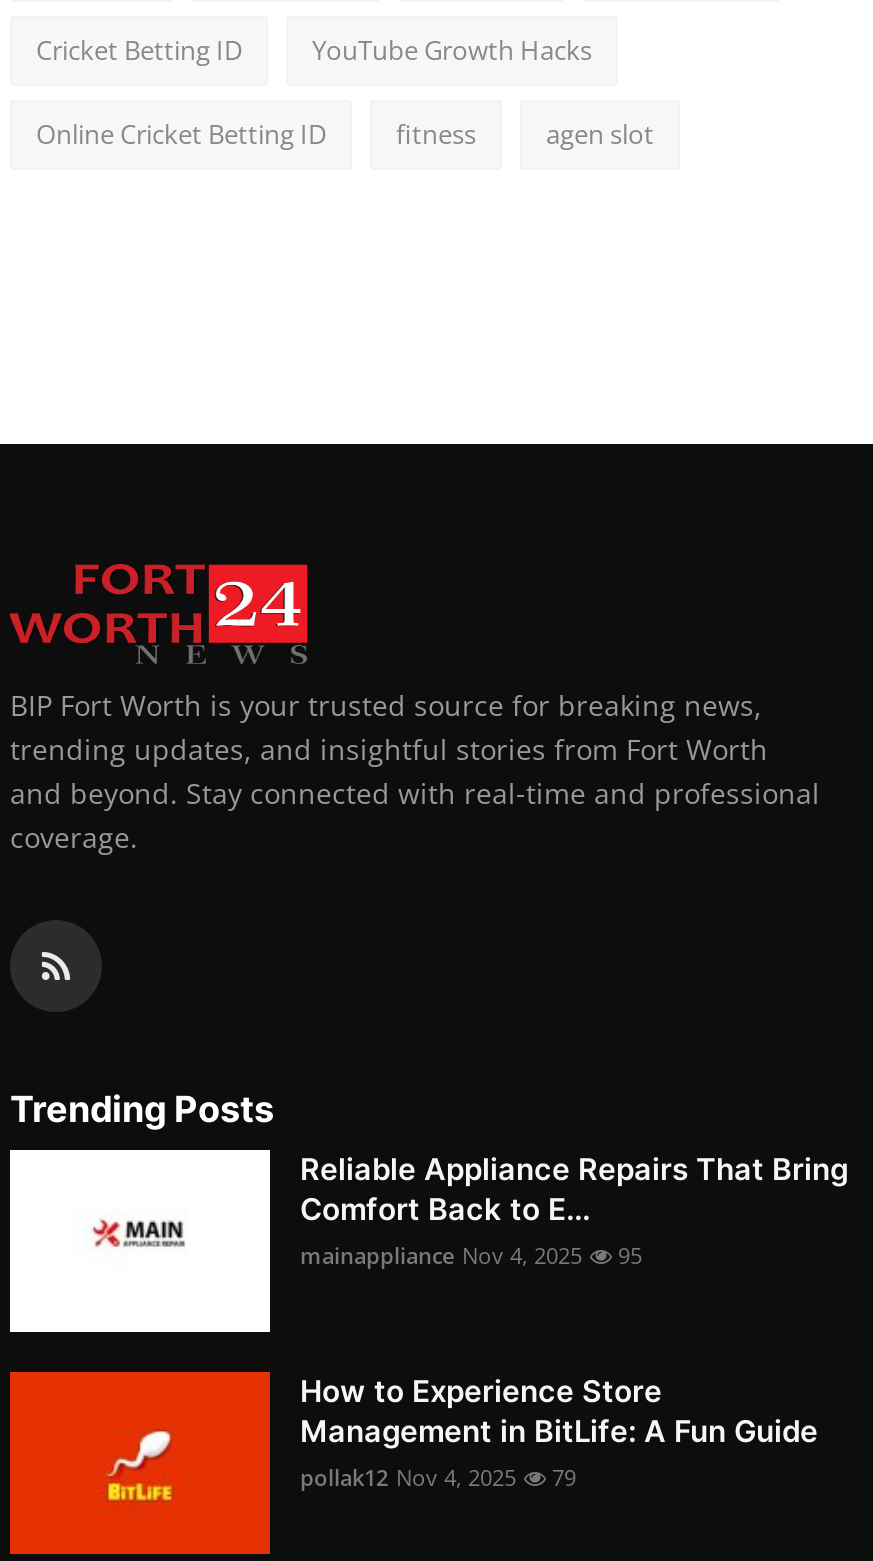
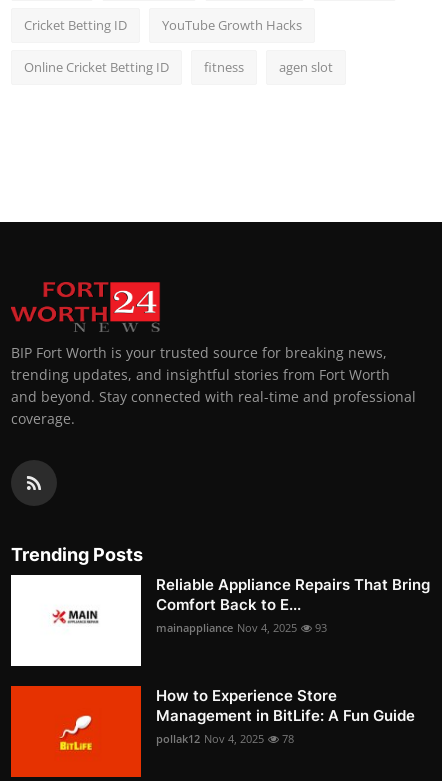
- mainappliance Nov 4, 2025 95
+ mainappliance Nov 4, 2025 93

- pollak12 Nov 4, 2025 79
+ pollak12 Nov 4, 2025 78
